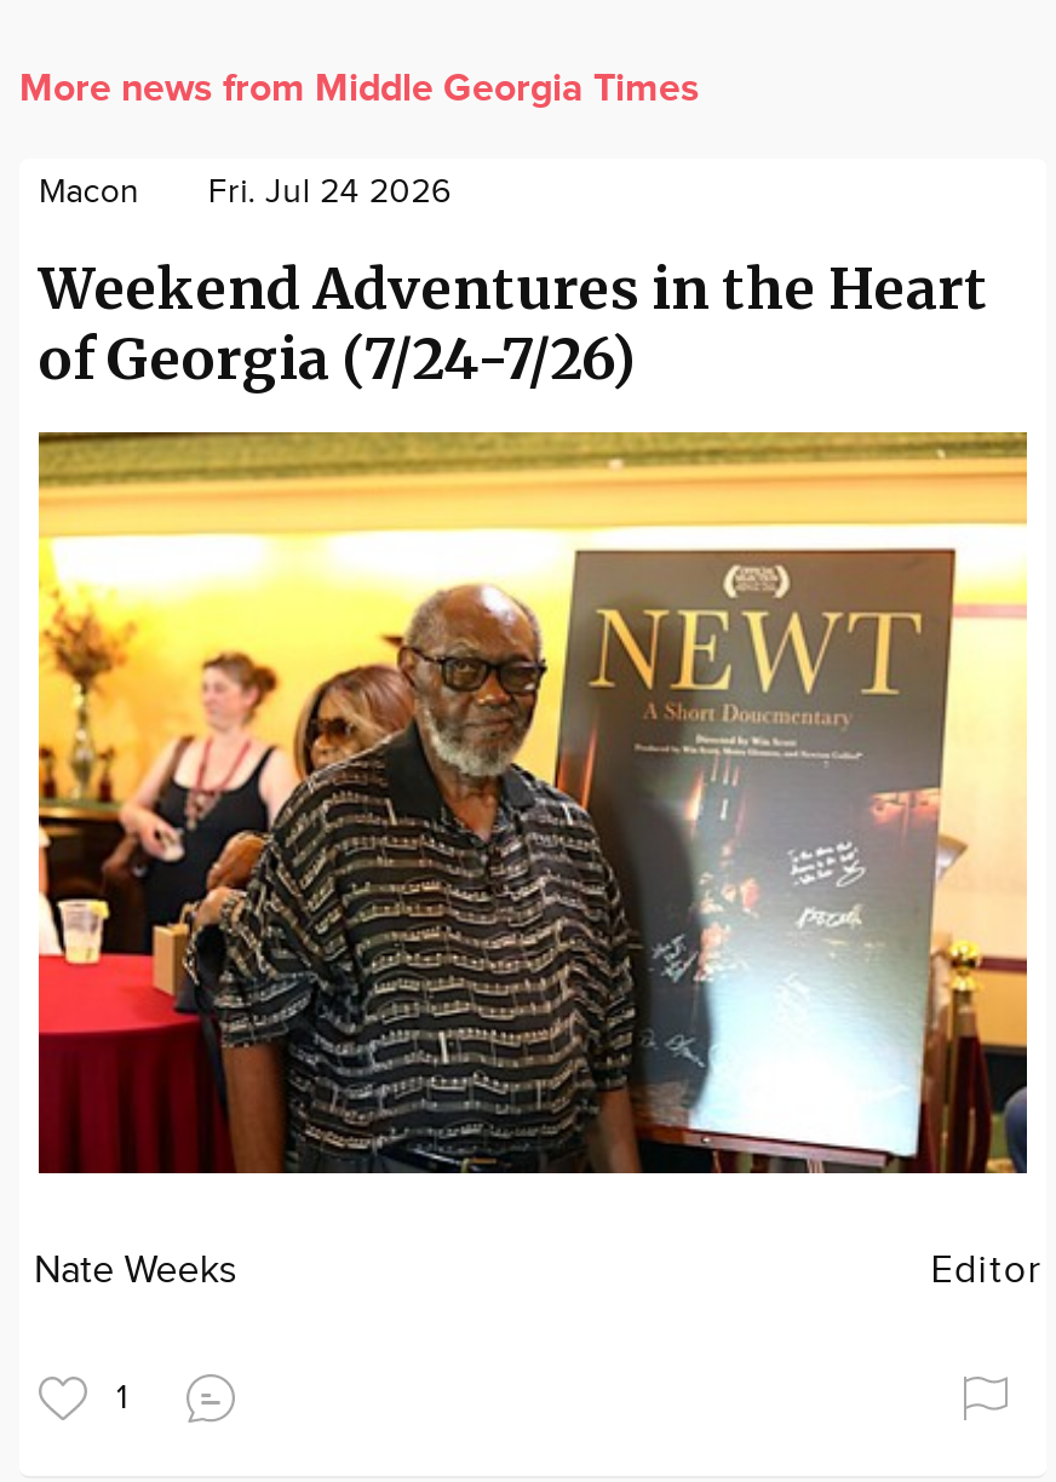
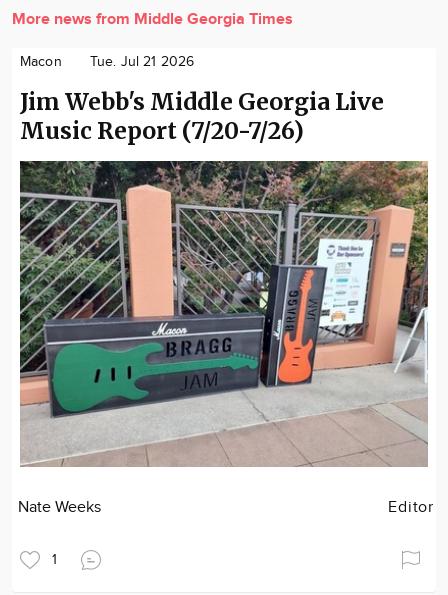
- Macon Fri. Jul 24 2026
+ Macon Tue. Jul 21 2026

- Weekend Adventures in the Heart
- of Georgia (7/24-7/26)
+ Jim Webb's Middle Georgia Live
+ Music Report (7/20-7/26)

- [image]
+ [image]
